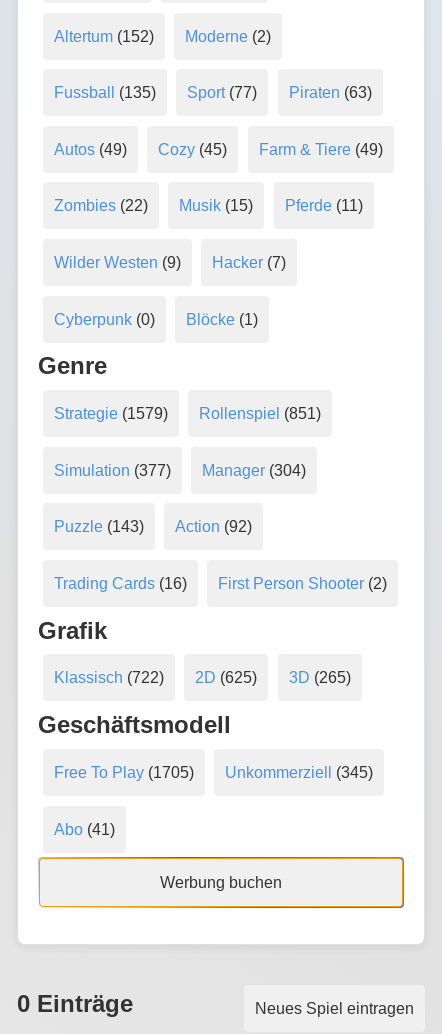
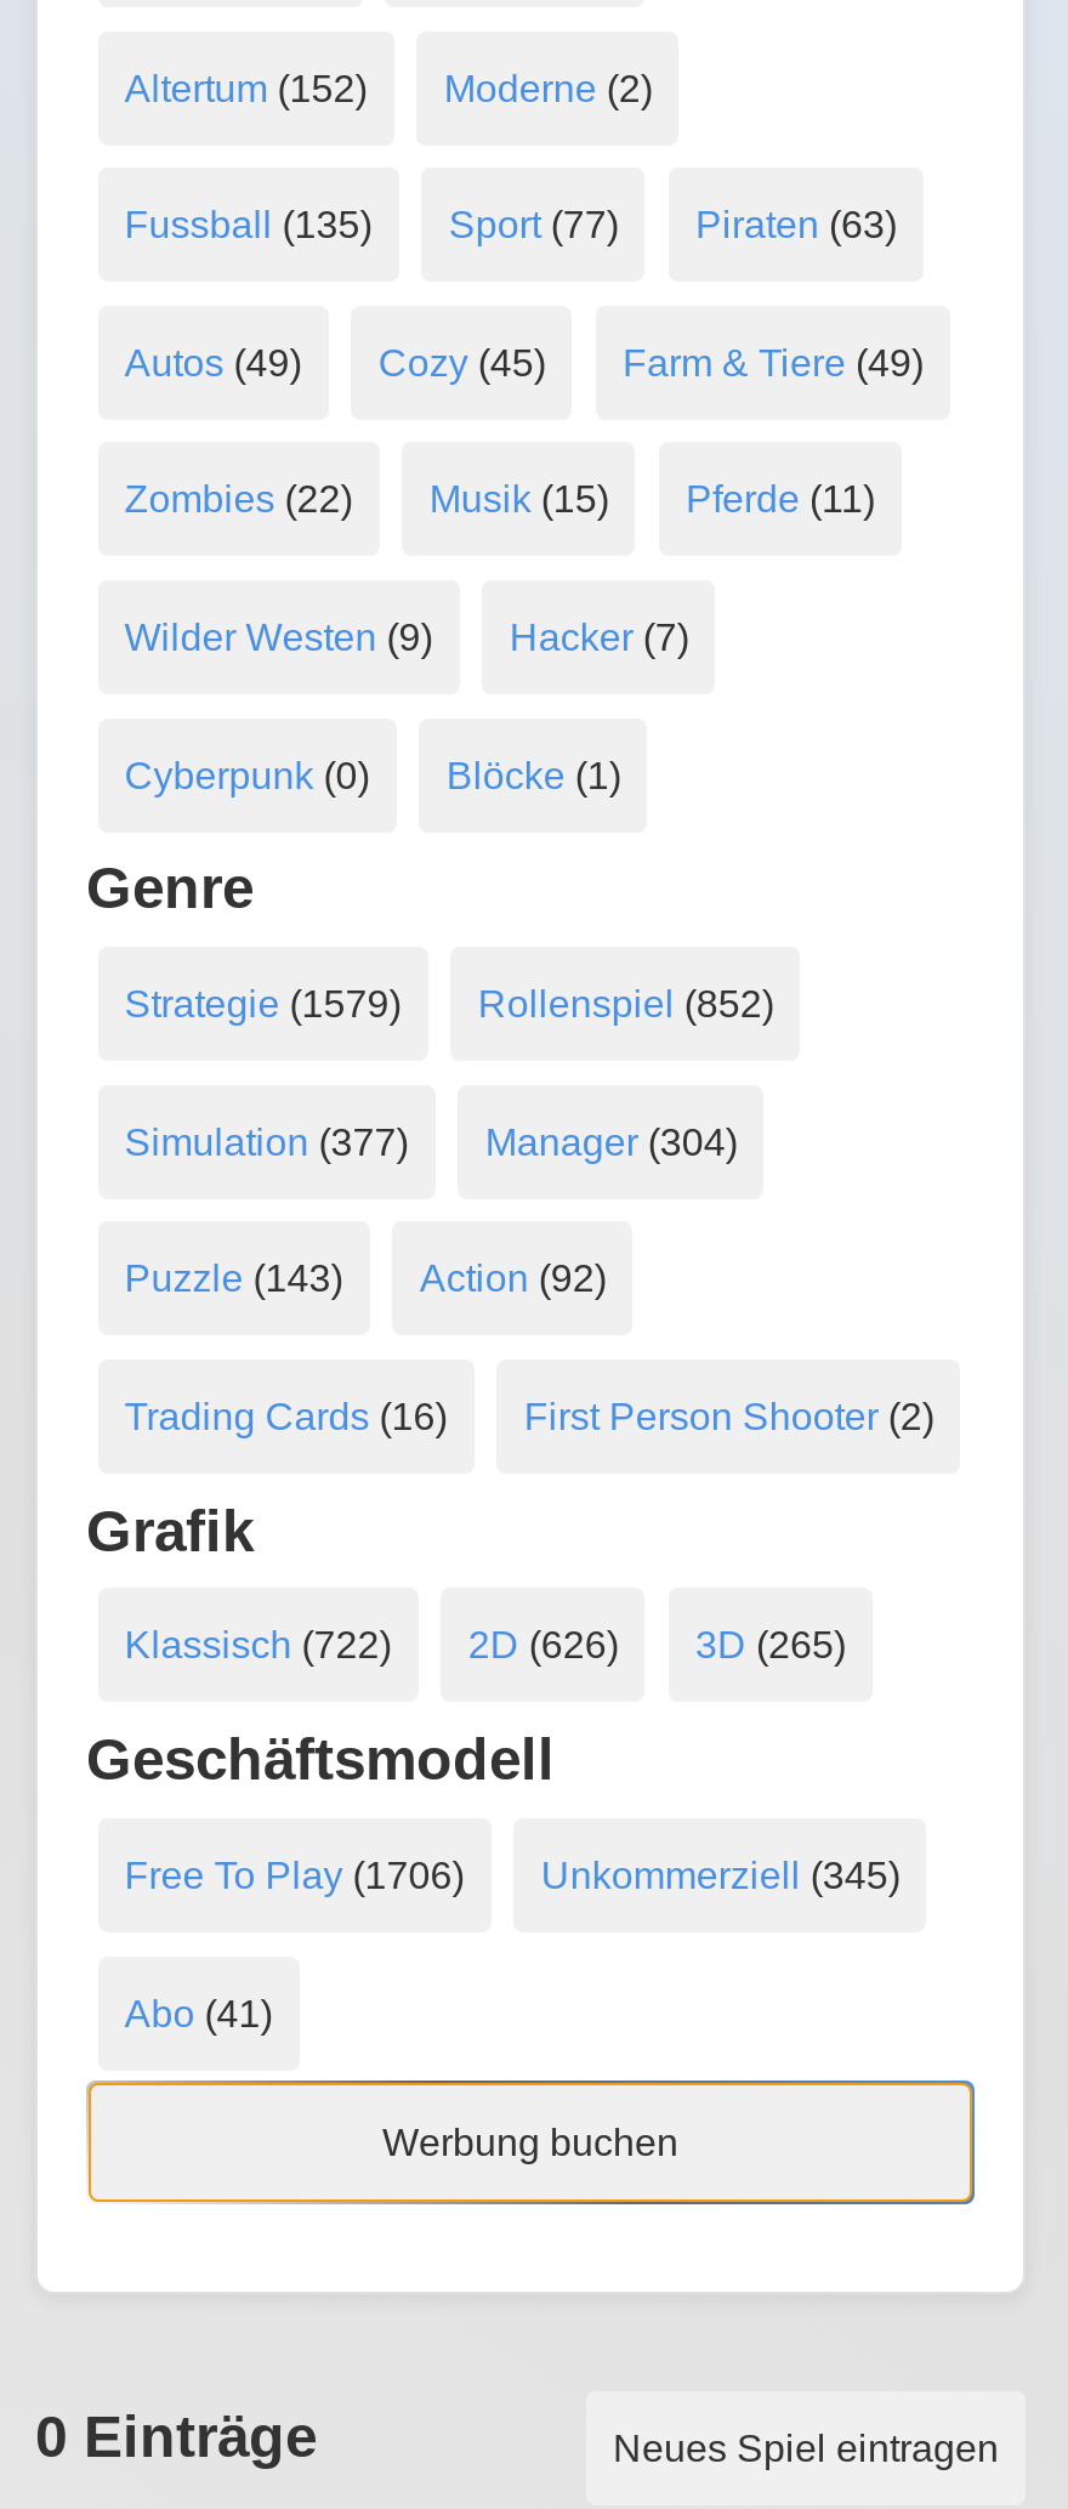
- Strategie (1579) Rollenspiel (851)
+ Strategie (1579) Rollenspiel (852)

- Klassisch (722) 2D (625) 3D (265)
+ Klassisch (722) 2D (626) 3D (265)

- Free To Play (1705) Unkommerziell (345)
+ Free To Play (1706) Unkommerziell (345)
